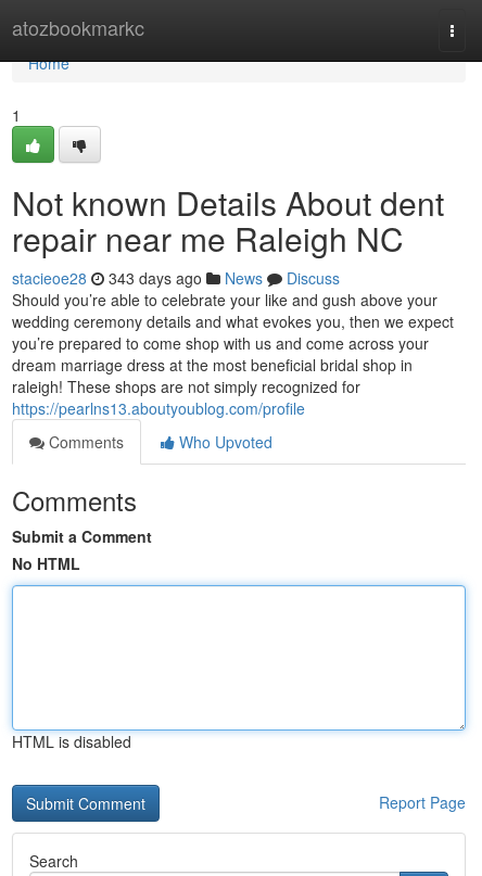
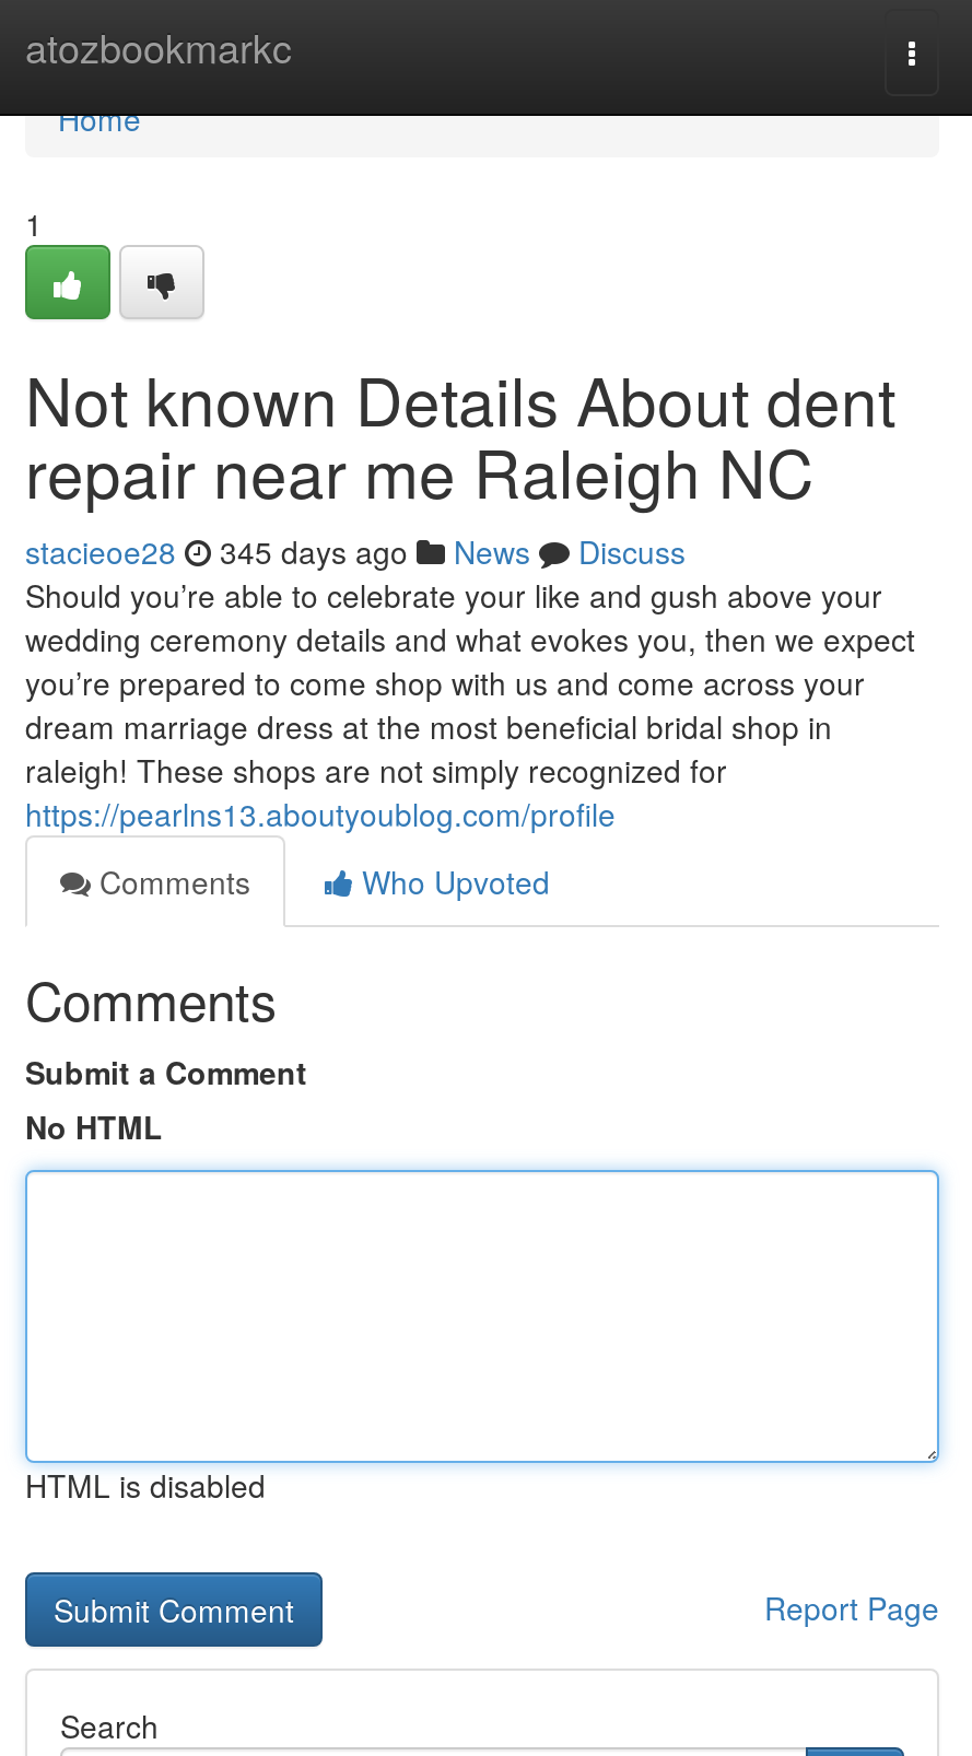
- stacieoe28 343 days ago News Discuss
+ stacieoe28 345 days ago News Discuss
